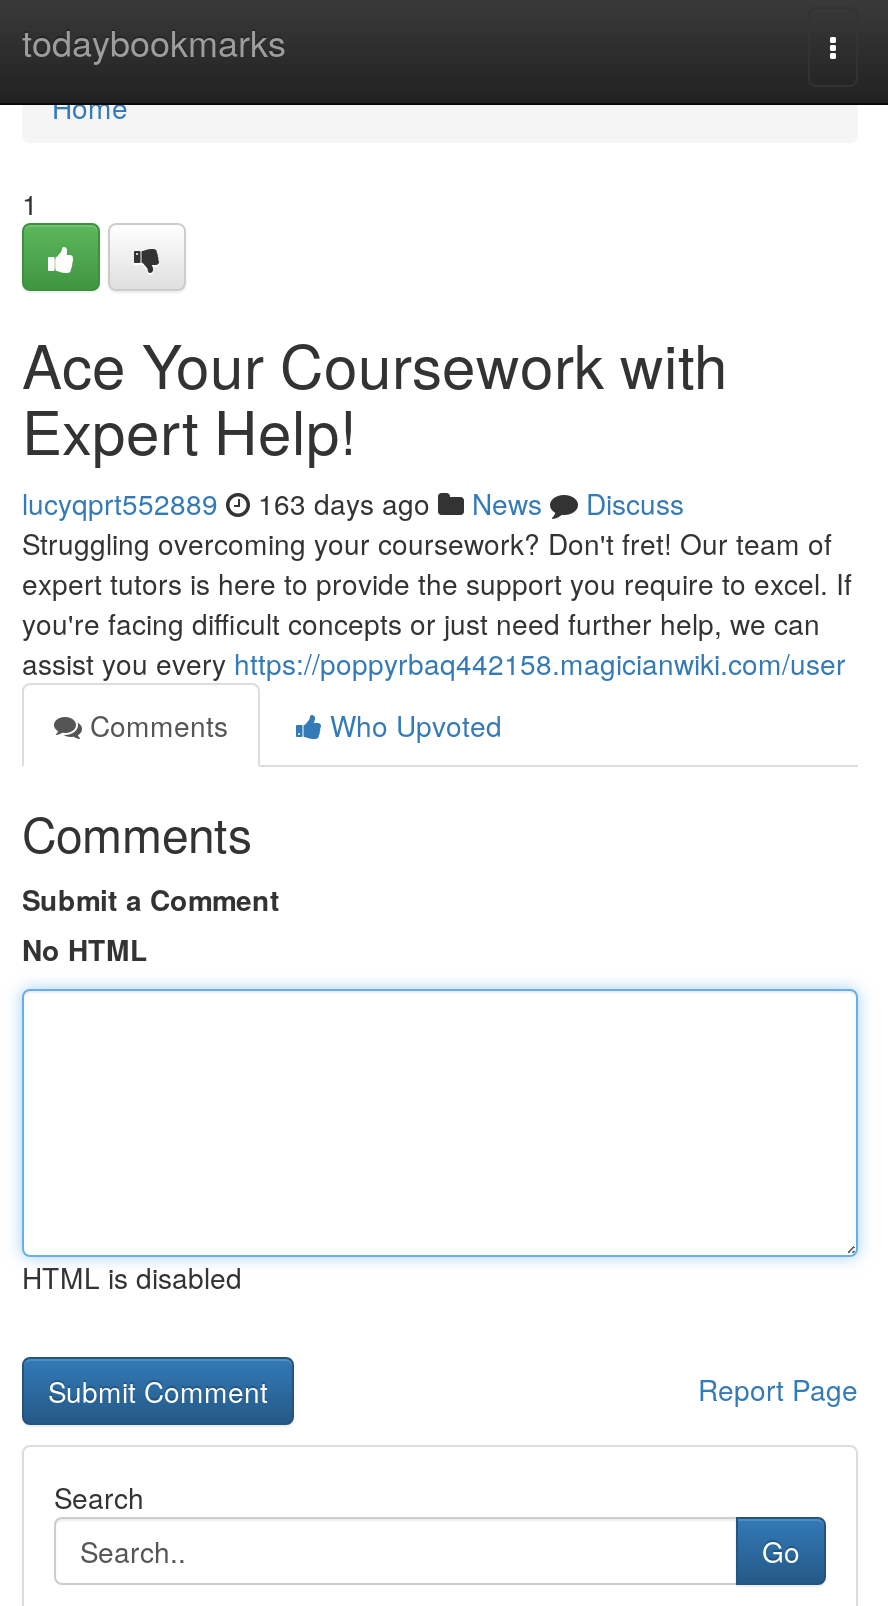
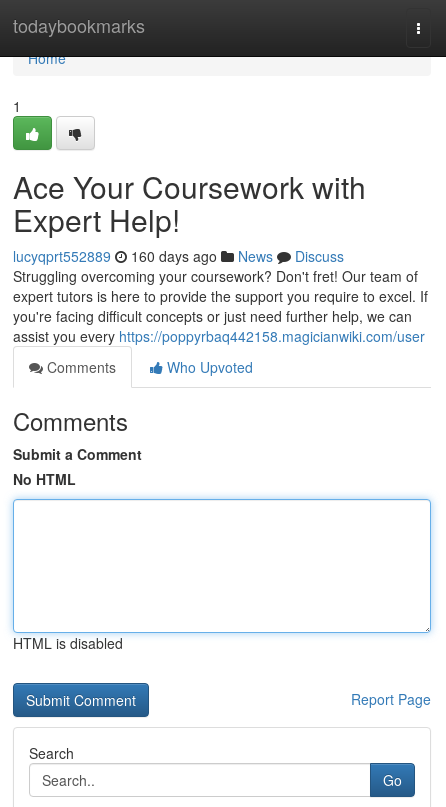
- lucyqprt552889 163 days ago News Discuss
+ lucyqprt552889 160 days ago News Discuss
